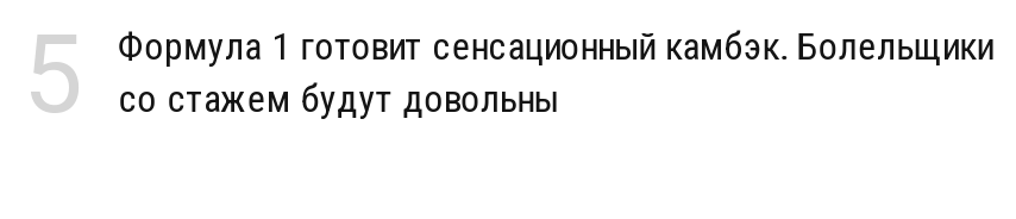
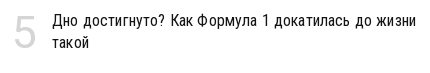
- Формула 1 готовит сенсационный камбэк. Болельщики
- со стажем будут довольны
+ Дно достигнуто? Как Формула 1 докатилась до жизни
+ такой
